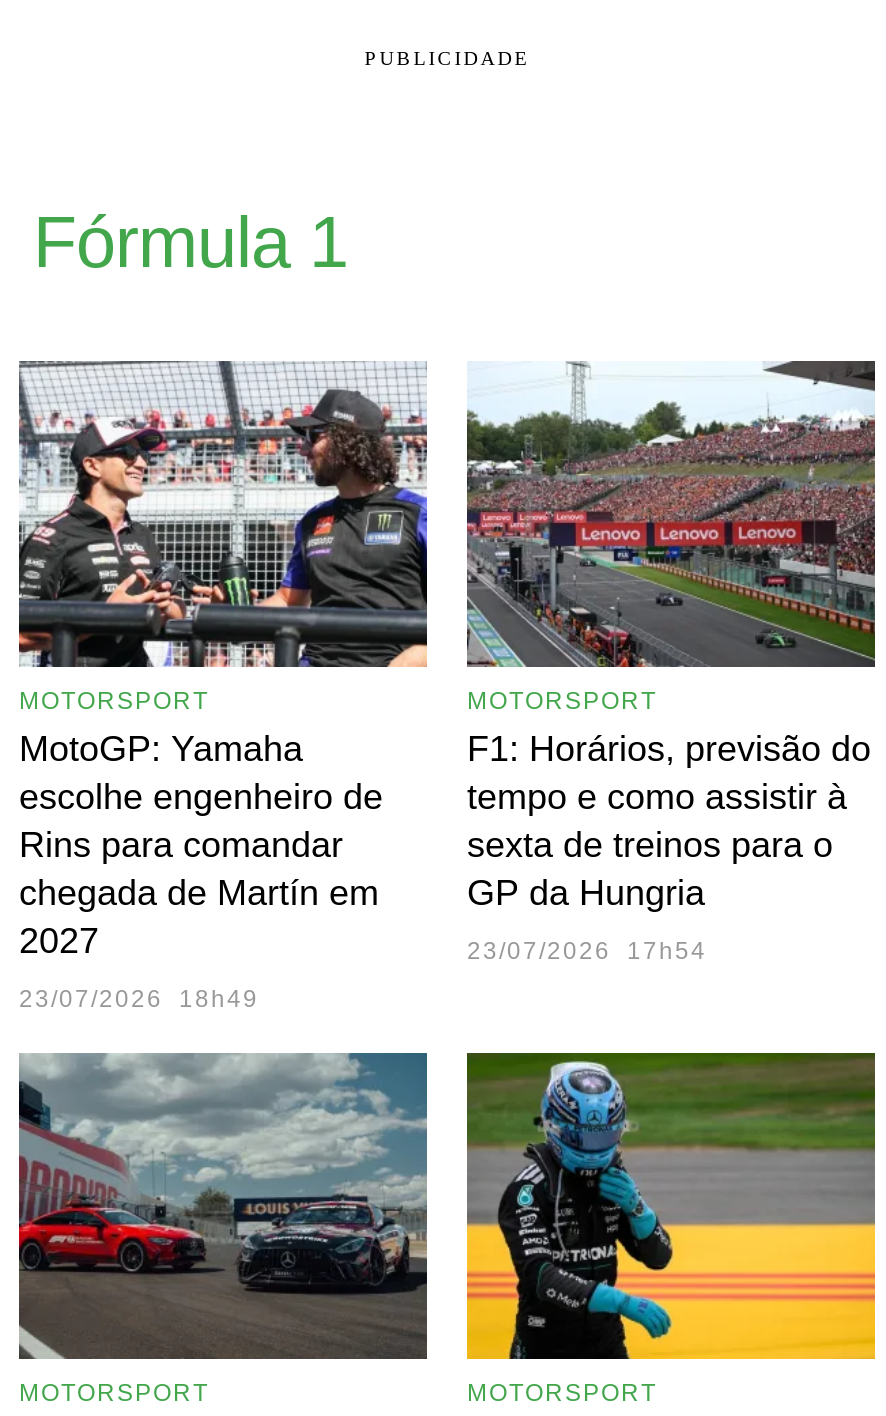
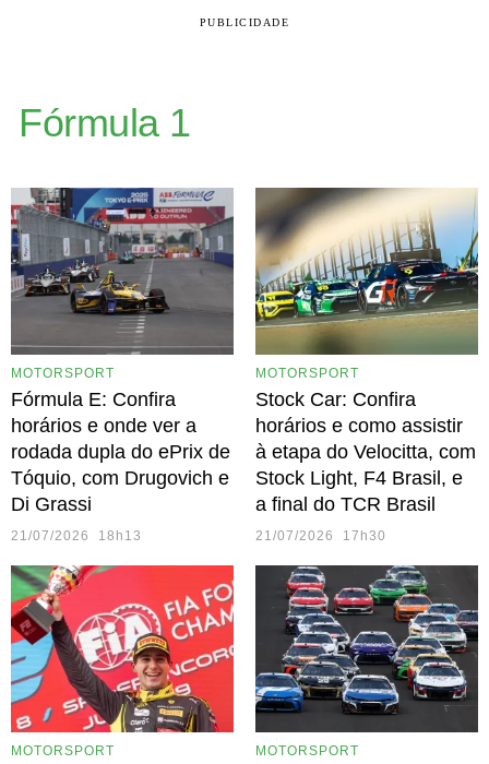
- [image]
- MotoGP: Yamaha
- escolhe engenheiro de
- Rins para comandar
- chegada de Martín em
- 2027
+ [image]
+ Fórmula E: Confira
+ horários e onde ver a
+ rodada dupla do ePrix de
+ Tóquio, com Drugovich e
+ Di Grassi

- [image]
- F1: Horários, previsão do
- tempo e como assistir à
- sexta de treinos para o
- GP da Hungria
+ [image]
+ Stock Car: Confira
+ horários e como assistir
+ à etapa do Velocitta, com
+ Stock Light, F4 Brasil, e
+ a final do TCR Brasil

- 23/07/2026 17h54
+ 21/07/2026 17h30

- 23/07/2026 18h49
+ 21/07/2026 18h13

- [image]
+ [image]

- [image]
+ [image]
